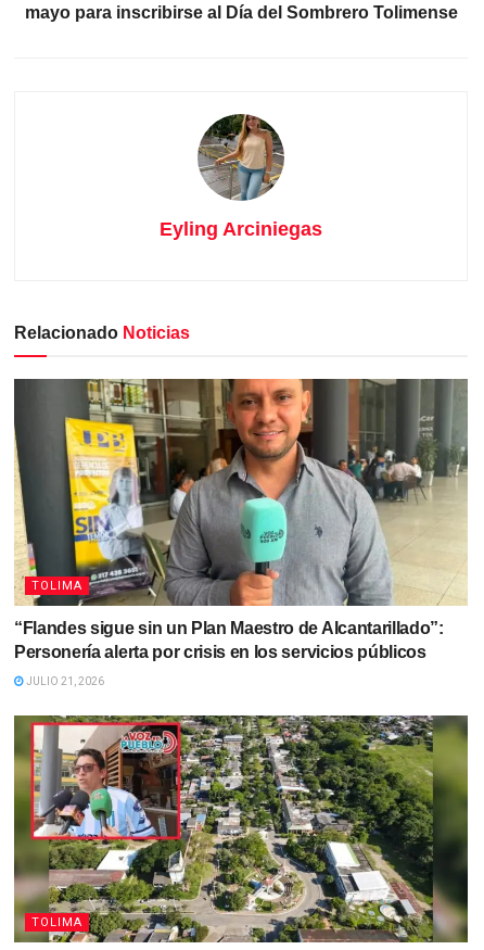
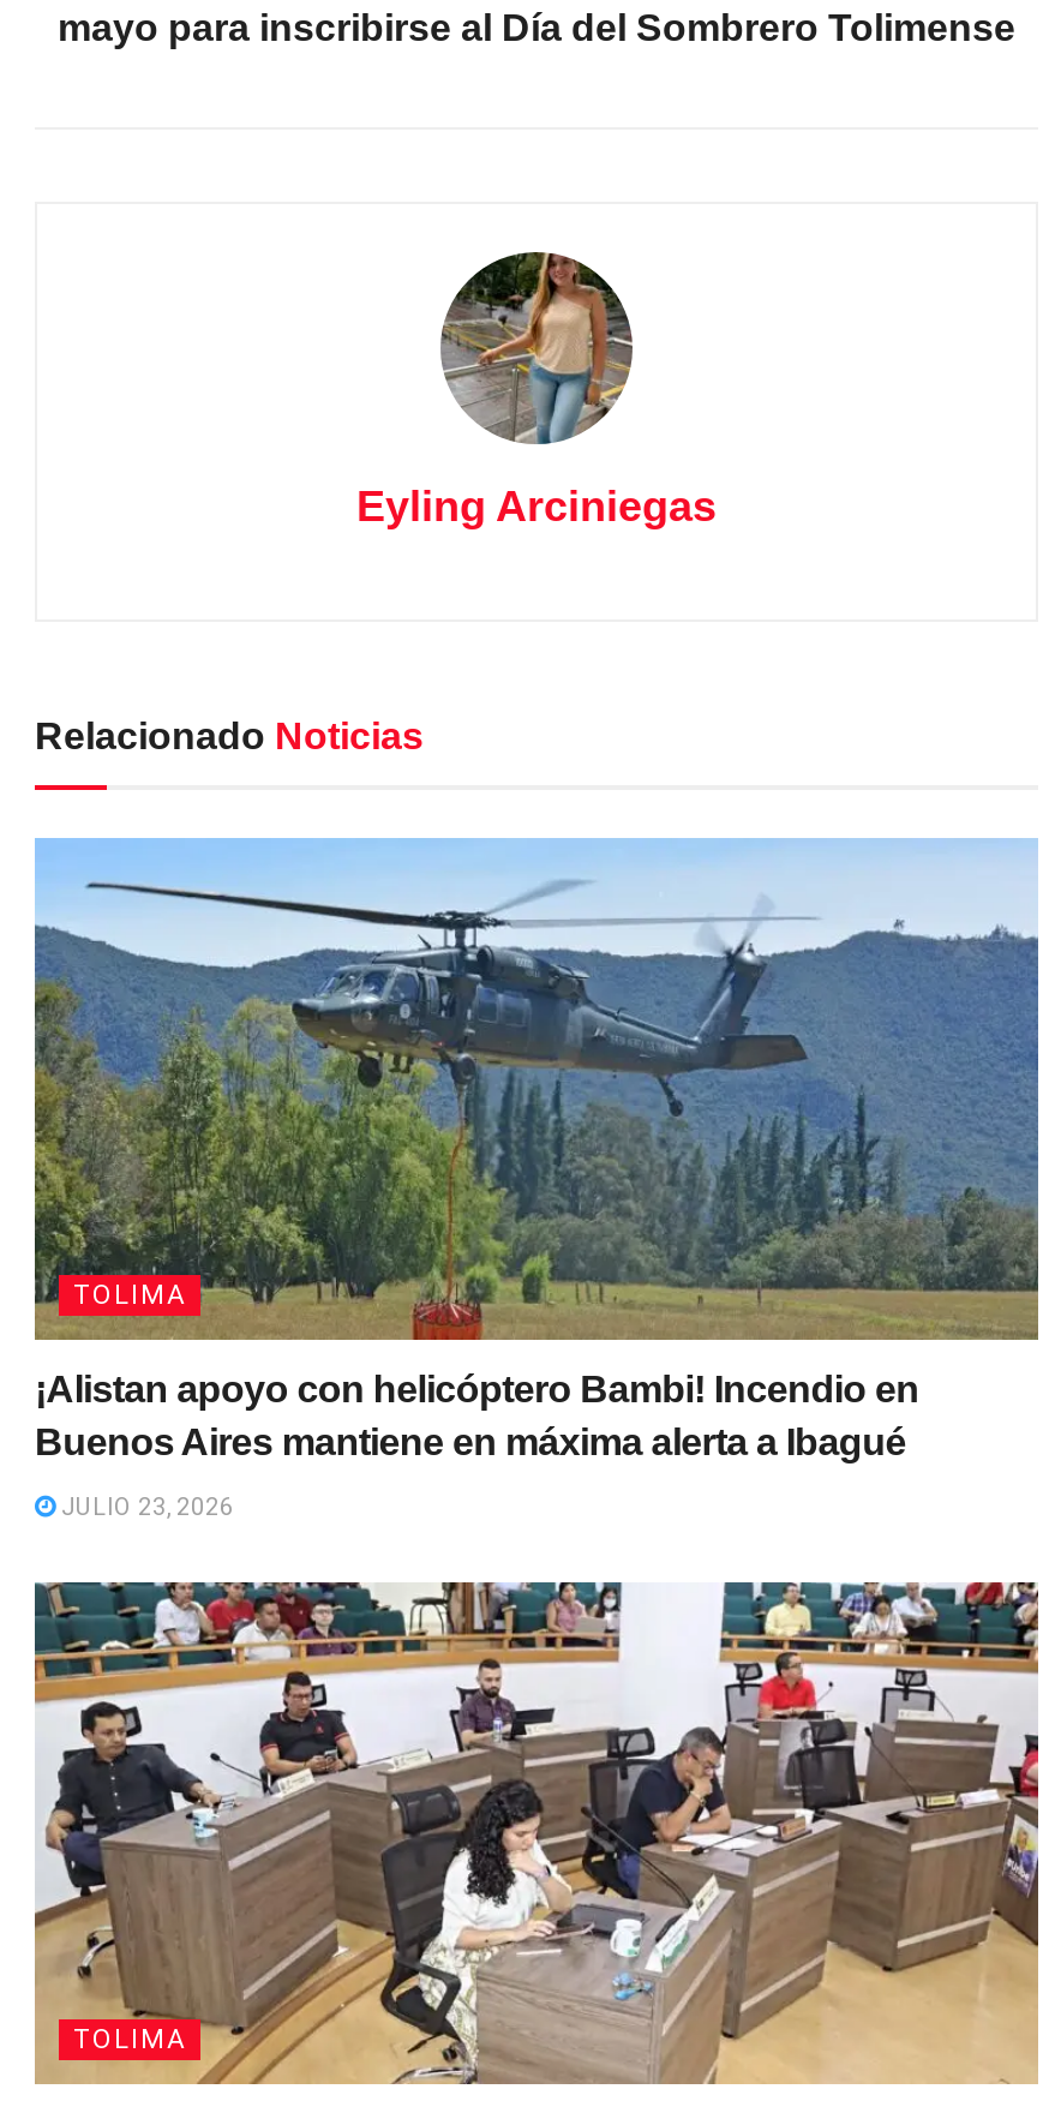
- [image]
- “Flandes sigue sin un Plan Maestro de Alcantarillado”:
- Personería alerta por crisis en los servicios públicos
+ [image]
+ ¡Alistan apoyo con helicóptero Bambi! Incendio en
+ Buenos Aires mantiene en máxima alerta a Ibagué

- JULIO 21, 2026
+ JULIO 23, 2026

- [image]
+ [image]
